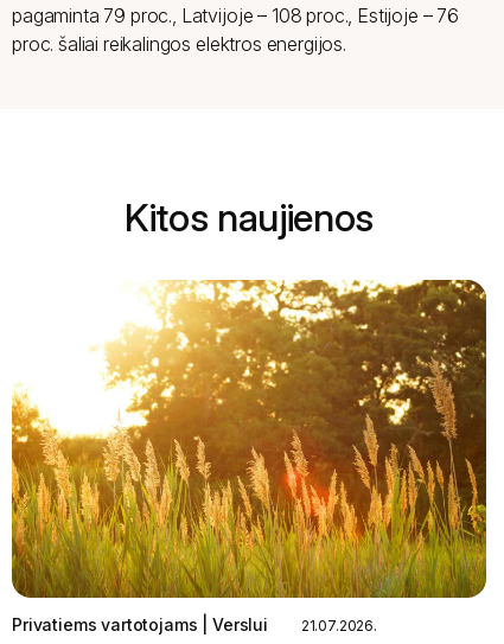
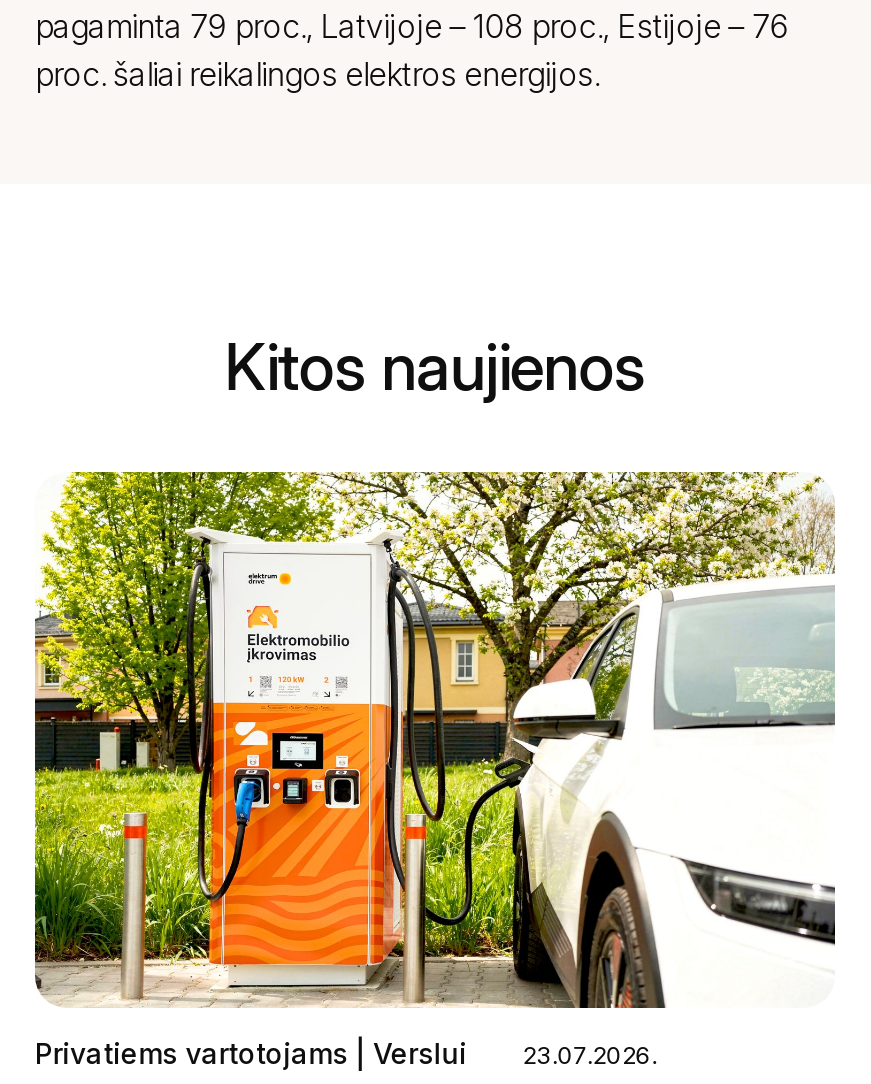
- [image]
- 21.07.2026.
+ [image]
+ 23.07.2026.
